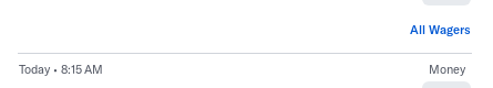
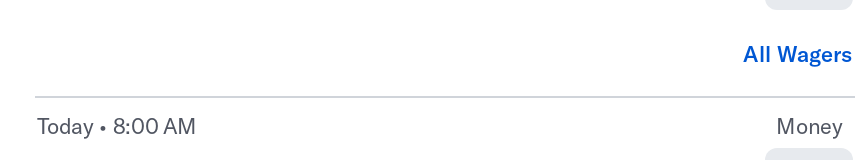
- Today • 8:15 AM
+ Today • 8:00 AM
